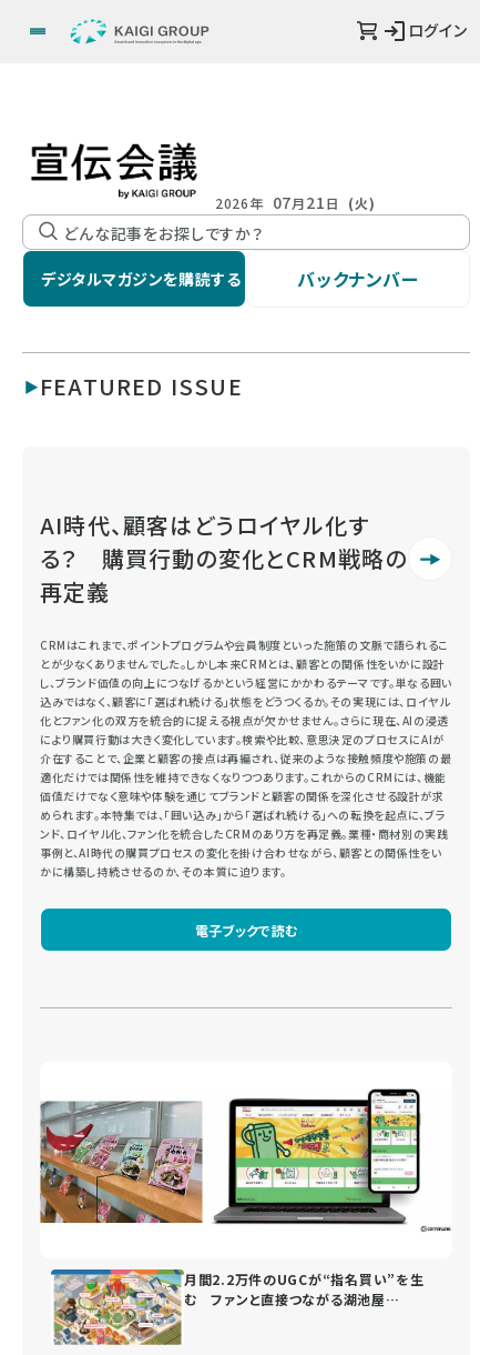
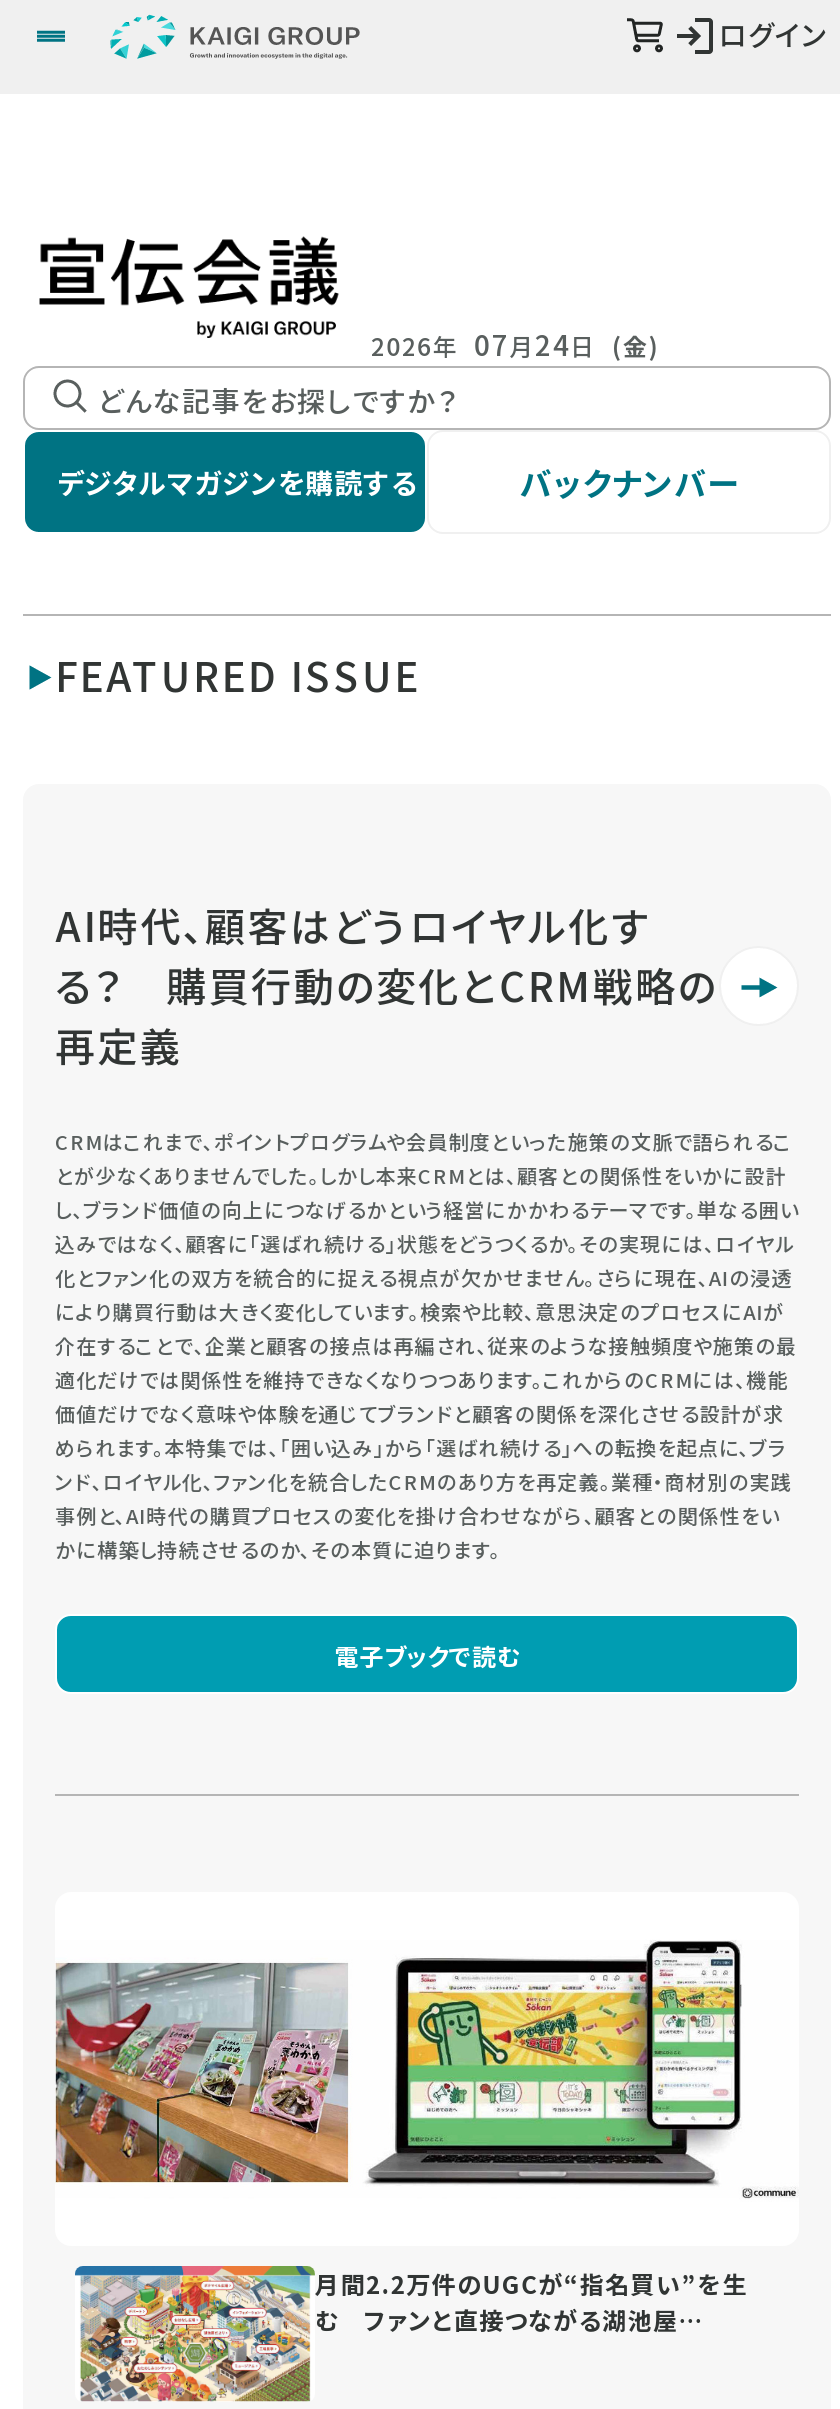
- 2026年 07月21日 (火)
+ 2026年 07月24日 (金)
